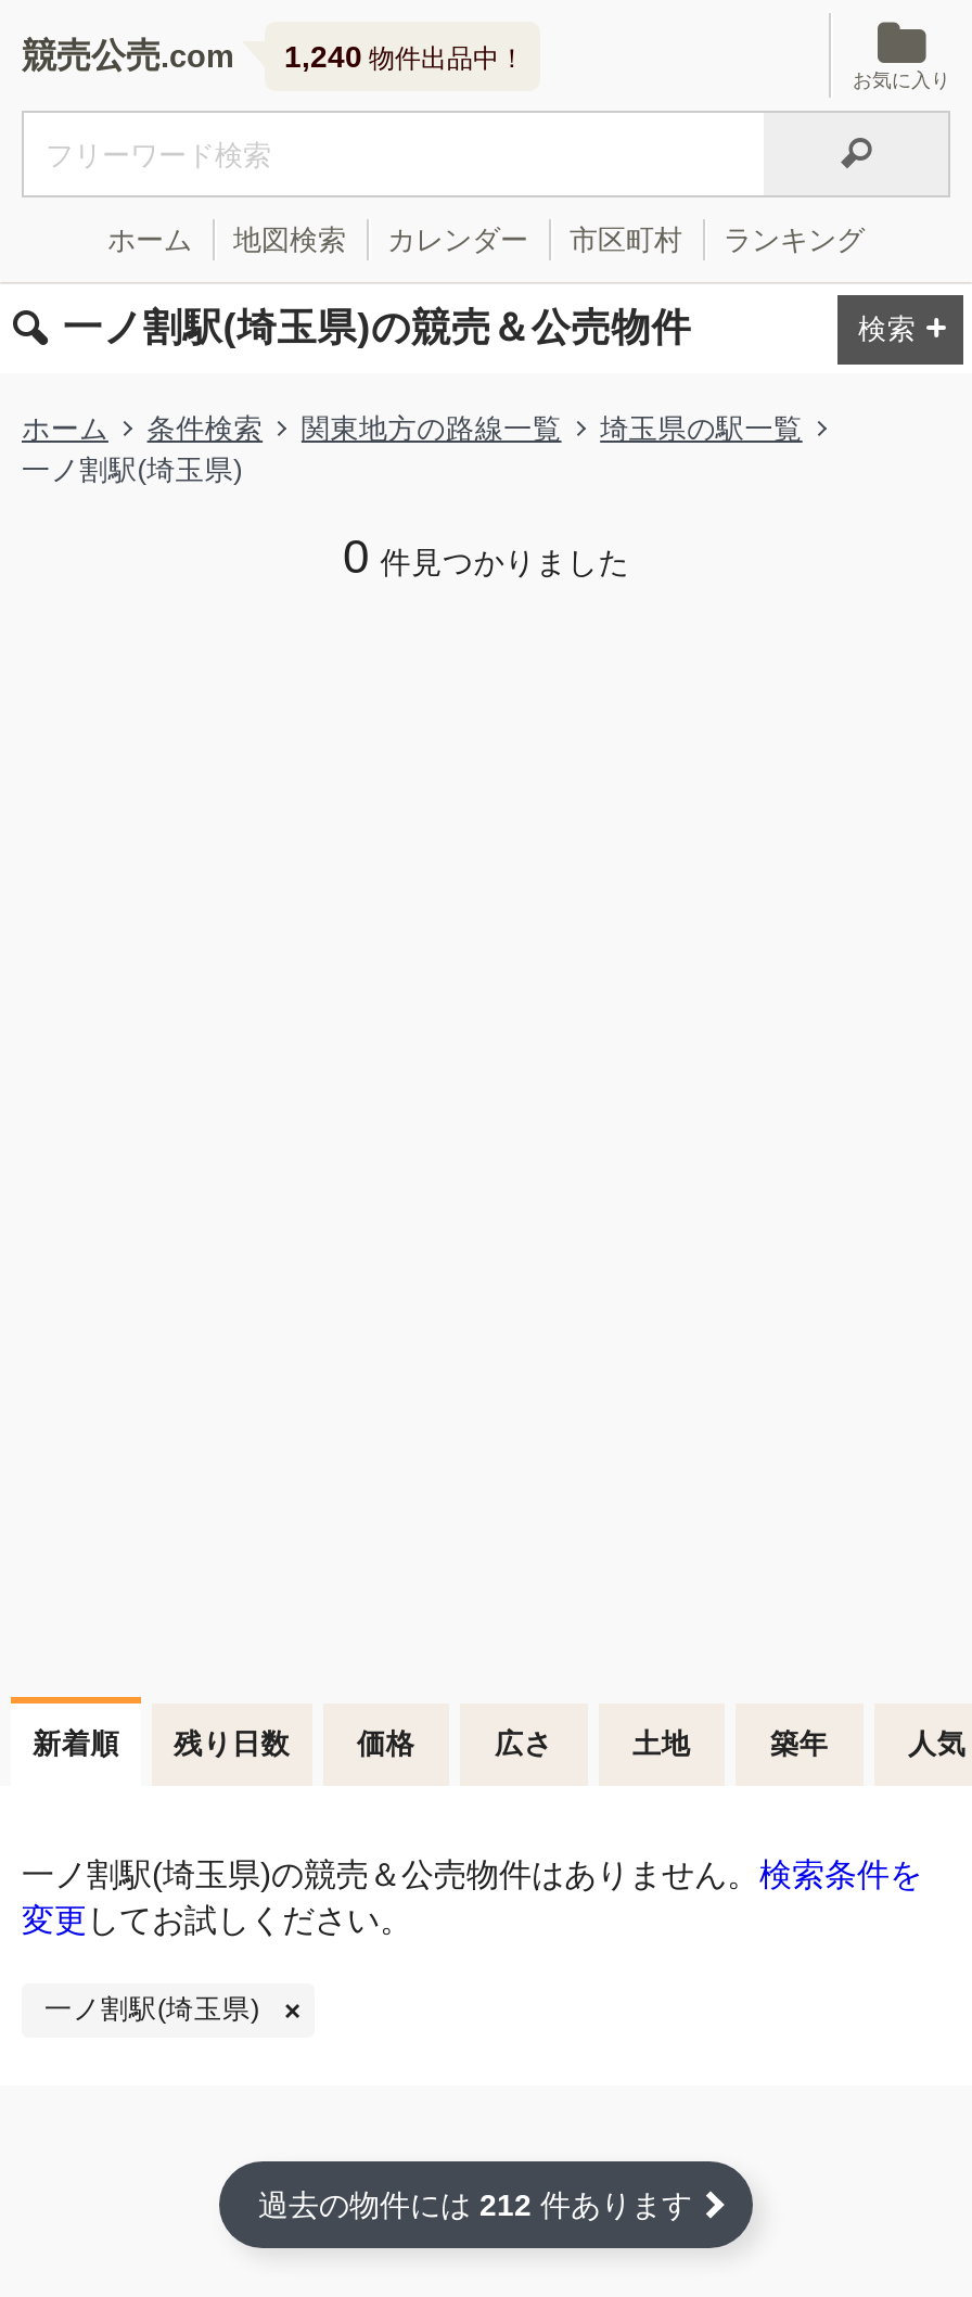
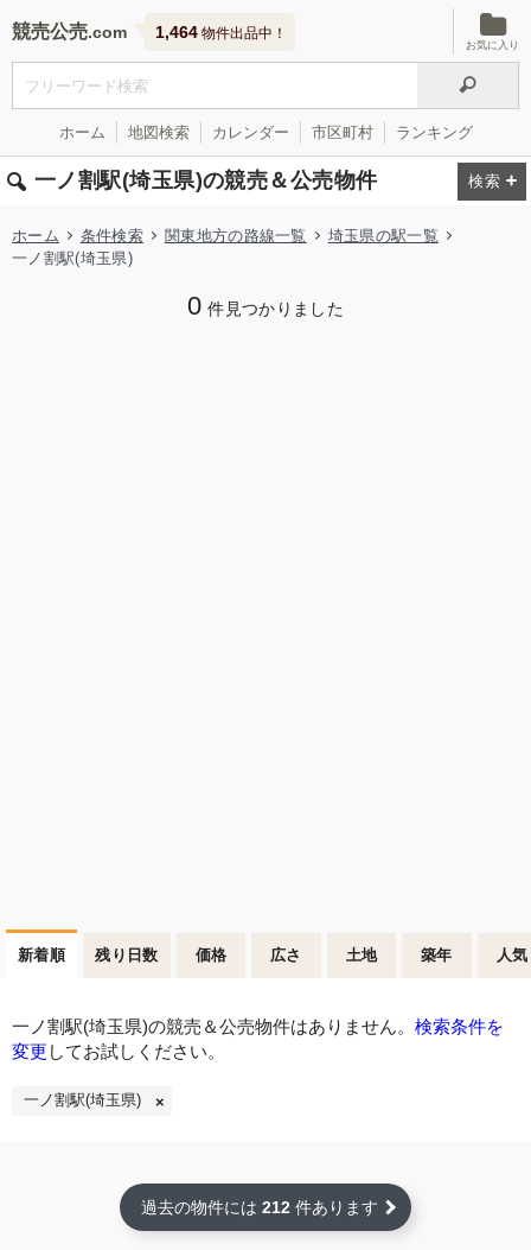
- 1,240物件出品中！
+ 1,464物件出品中！
